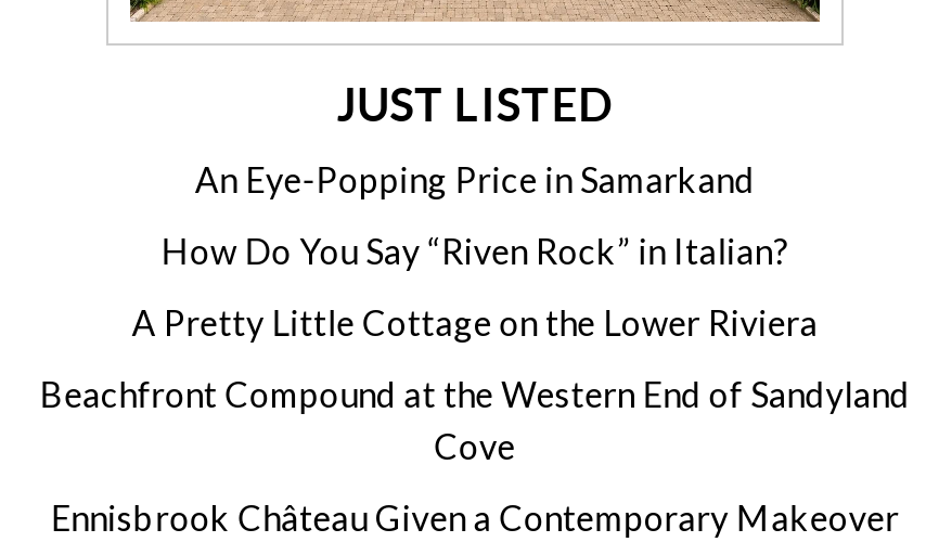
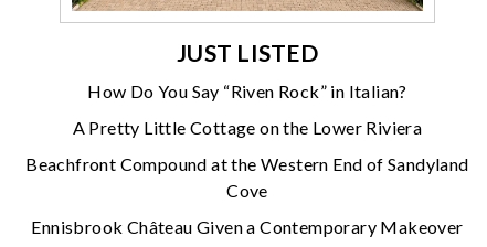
- An Eye-Popping Price in Samarkand
